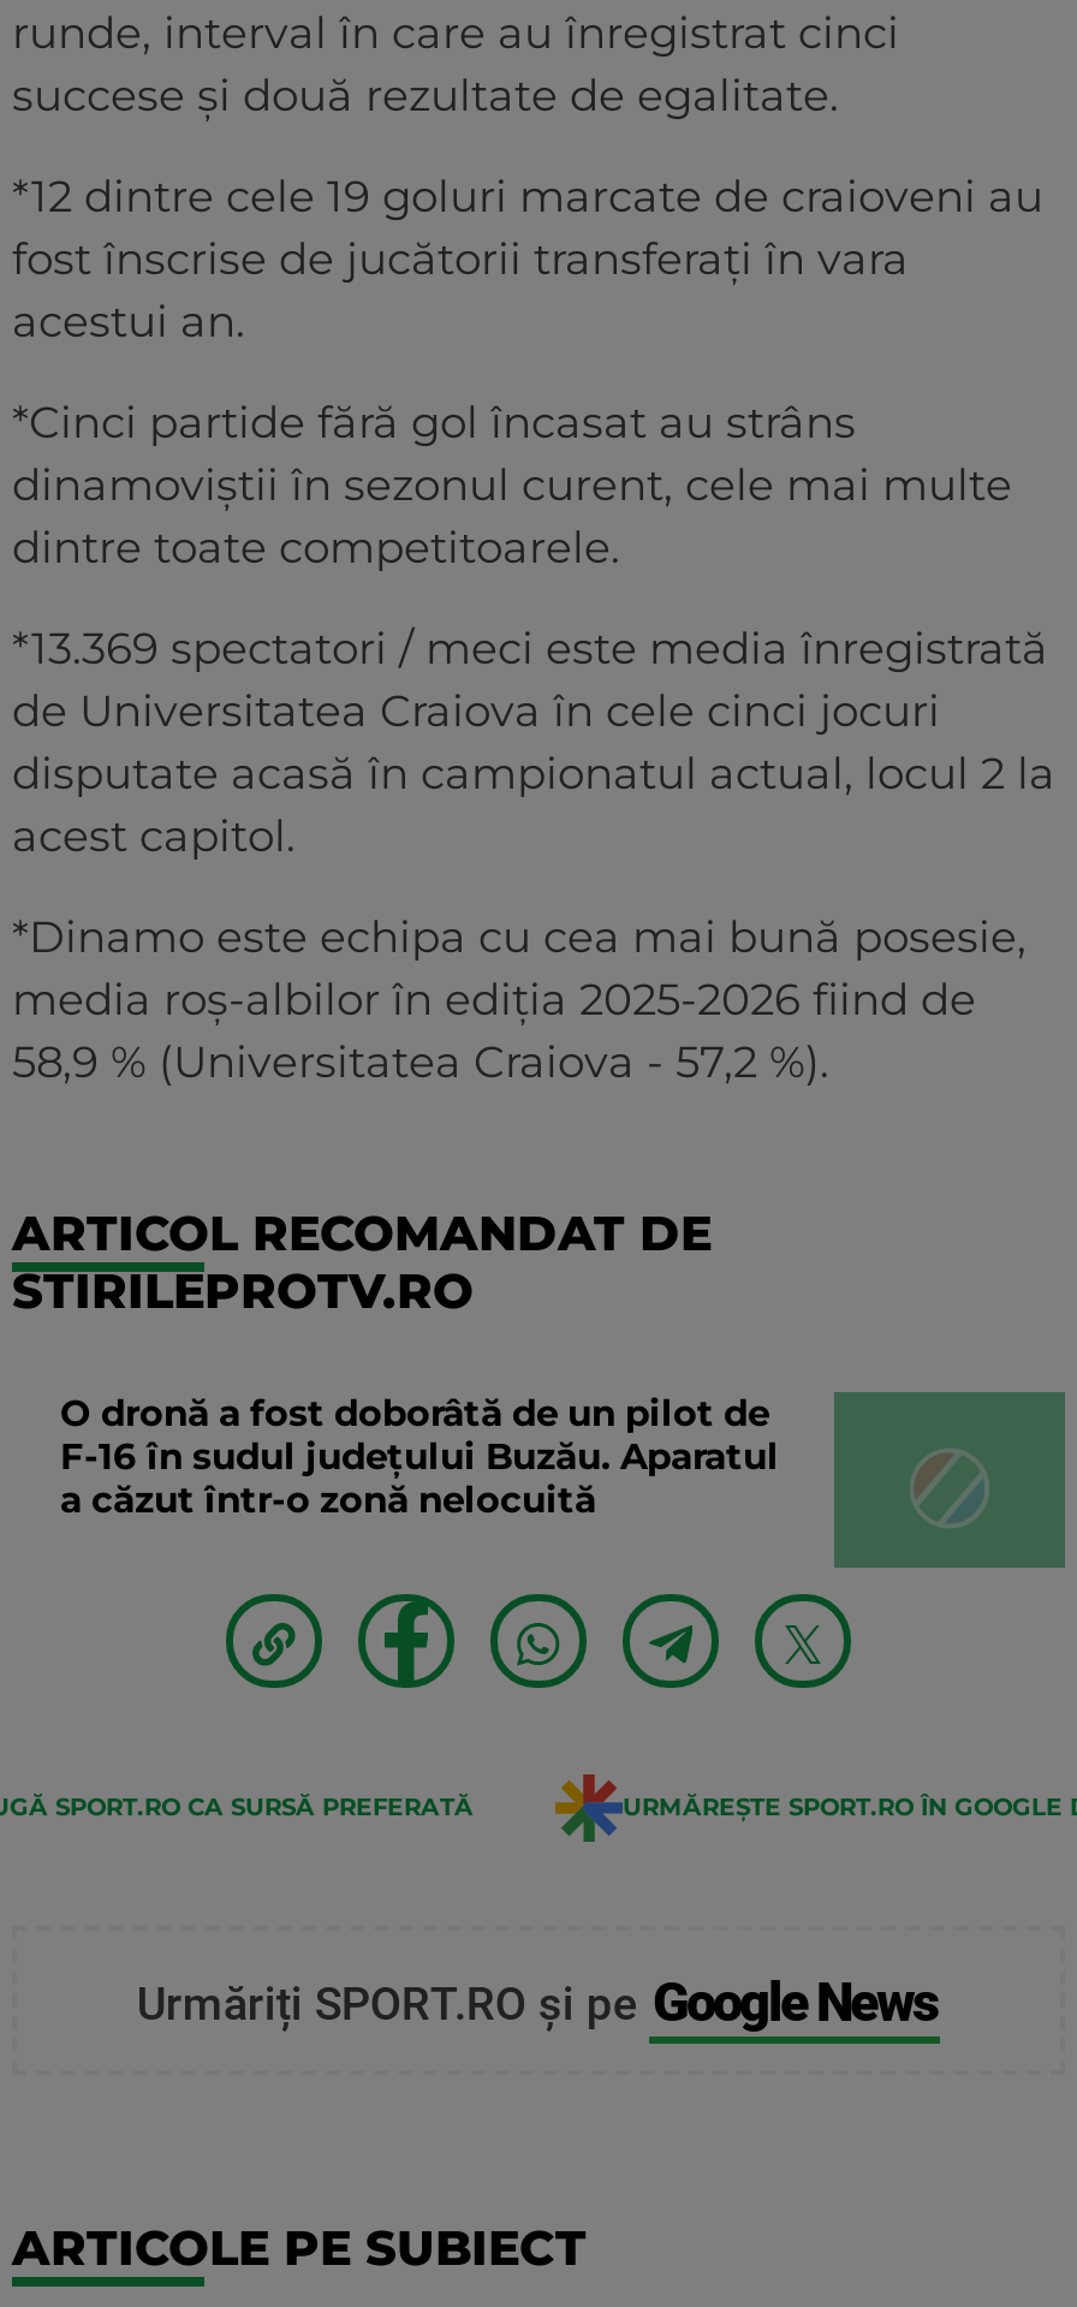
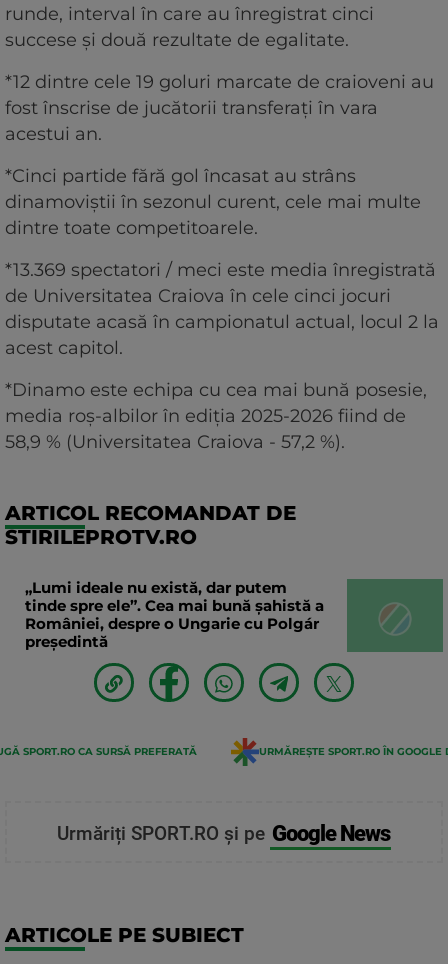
- O dronă a fost doborâtă de un pilot de
- F-16 în sudul județului Buzău. Aparatul
- a căzut într-o zonă nelocuită
+ „Lumi ideale nu există, dar putem
+ tinde spre ele”. Cea mai bună șahistă a
+ României, despre o Ungarie cu Polgár
+ președintă
